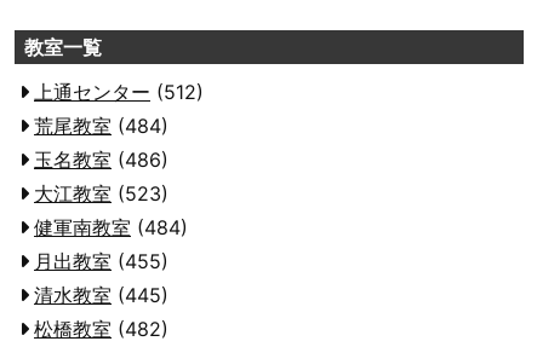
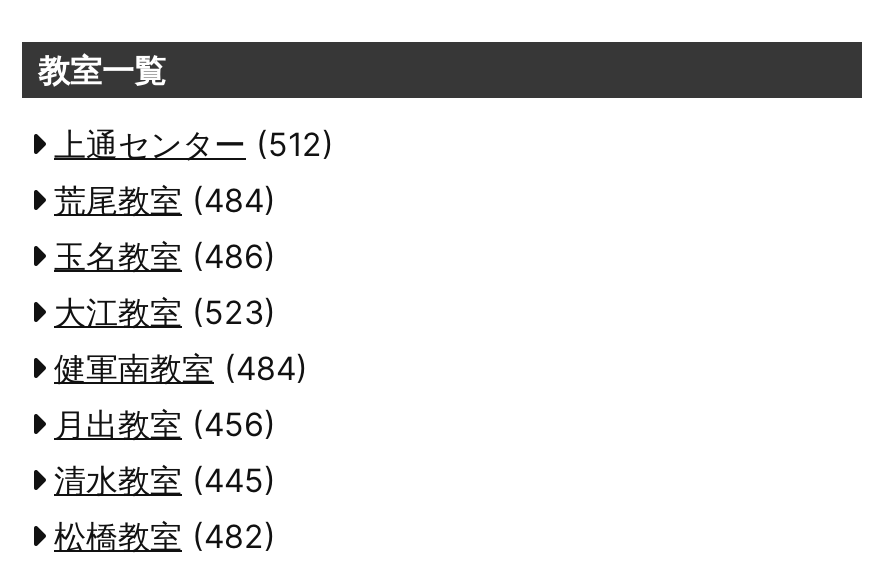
- 月出教室(455)
+ 月出教室(456)
